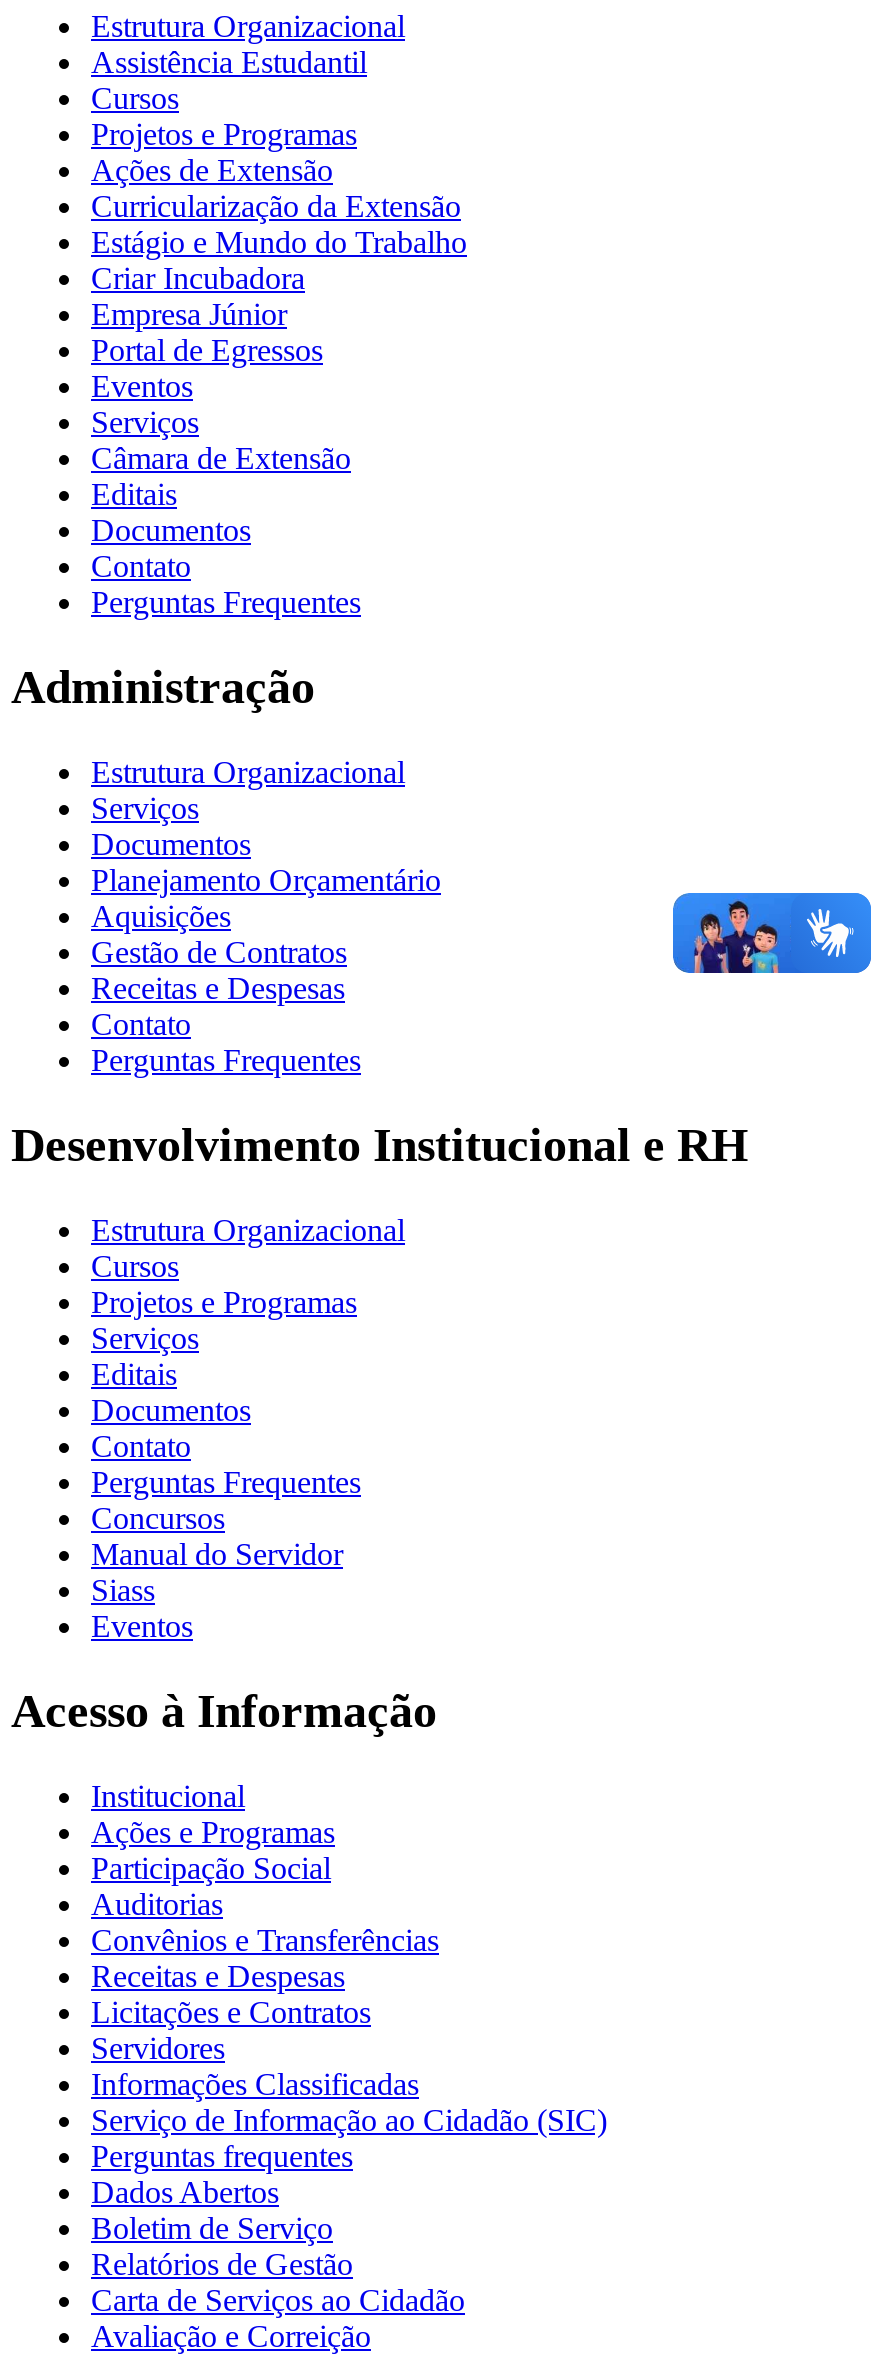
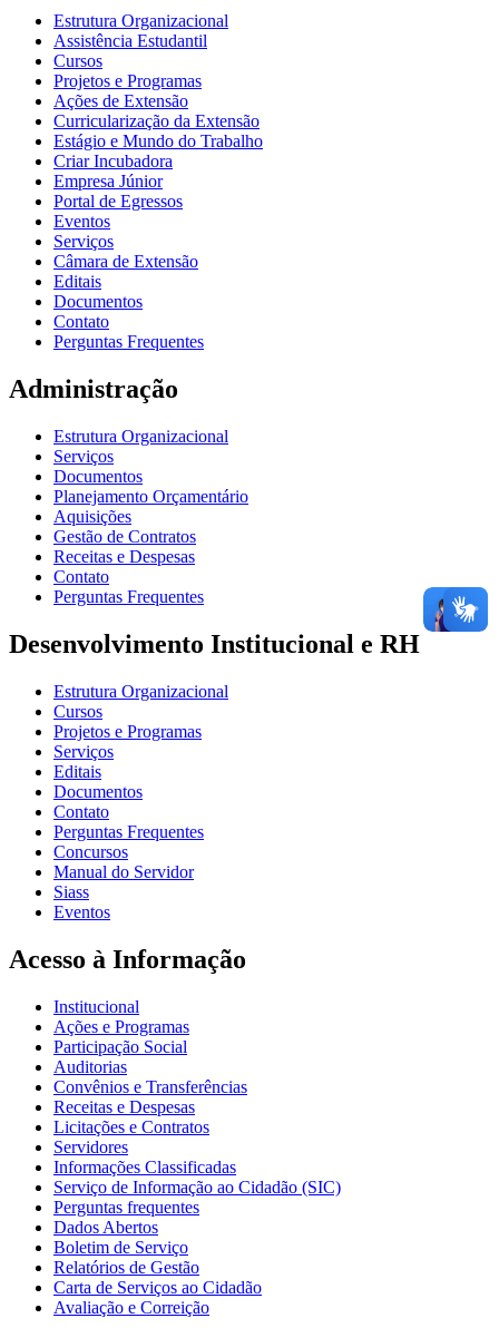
- [image]

+ [image]
